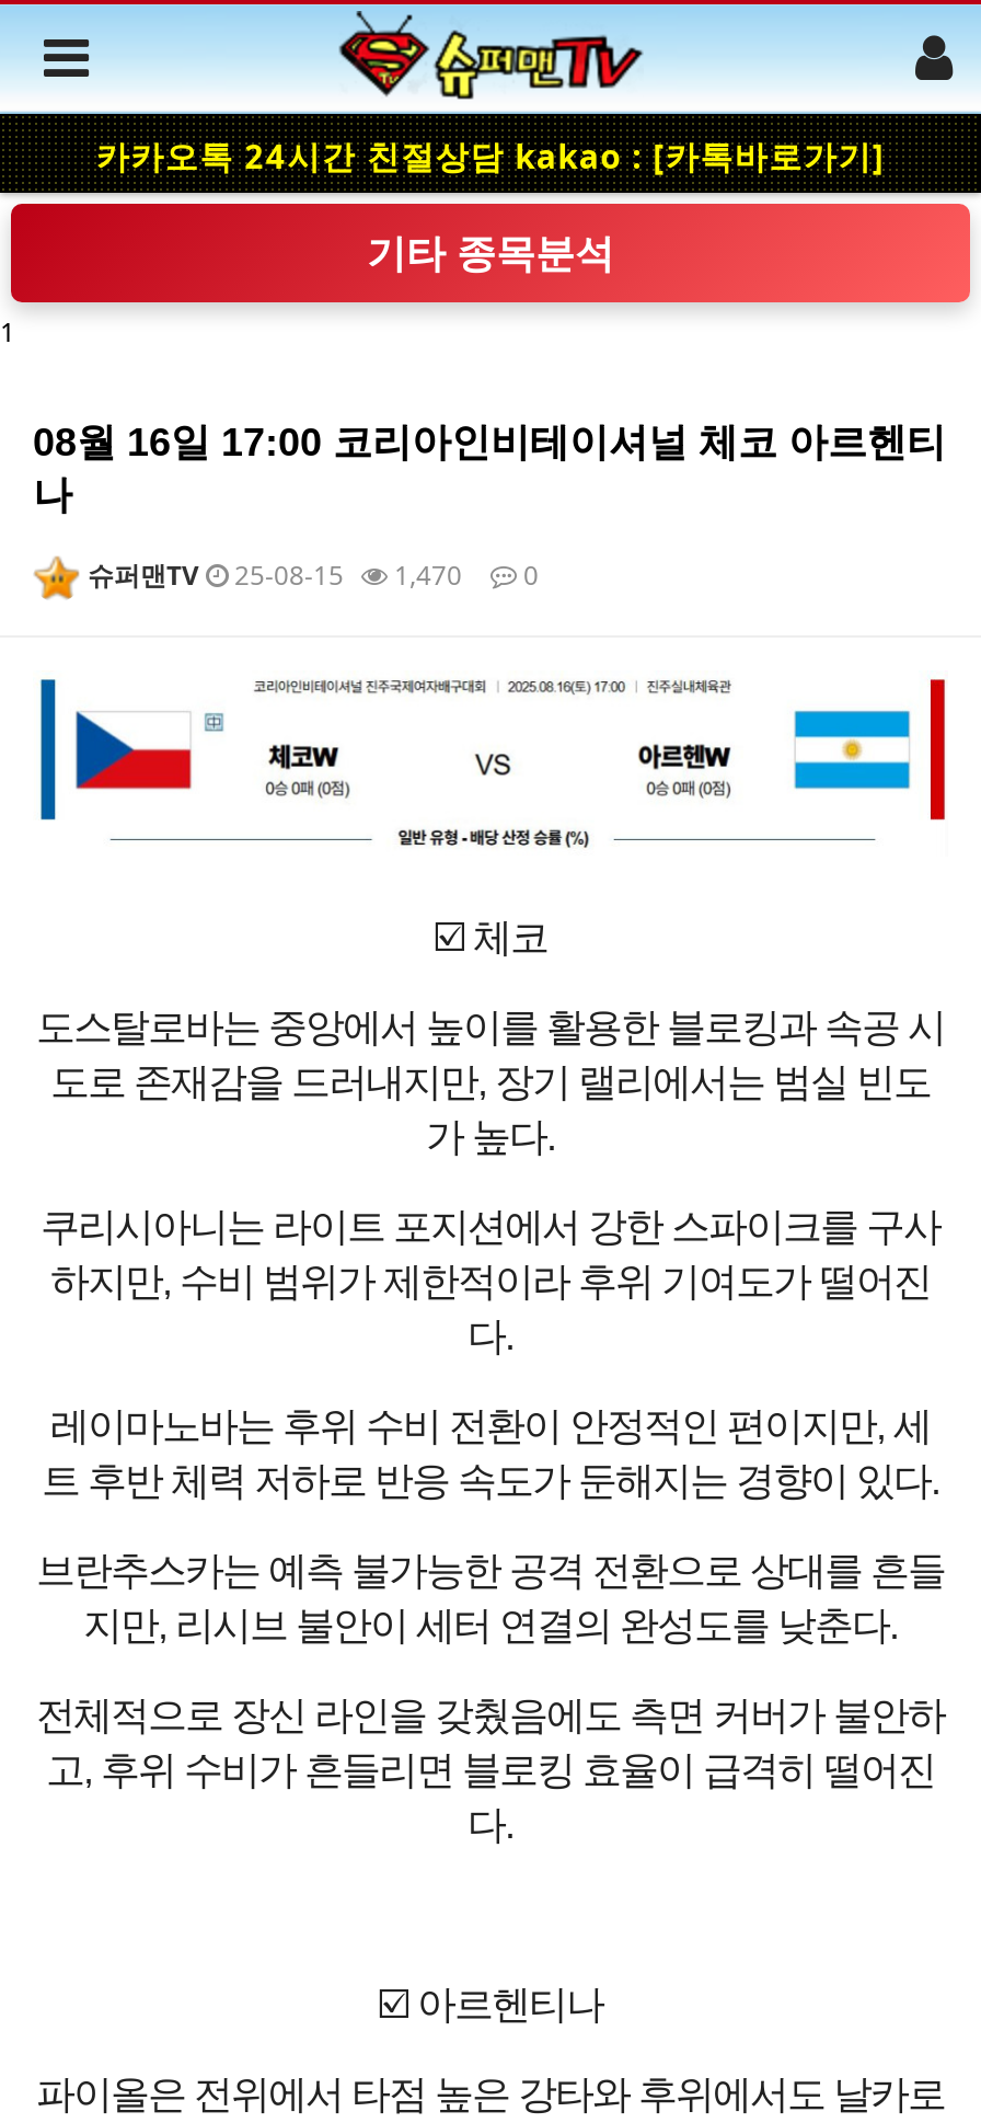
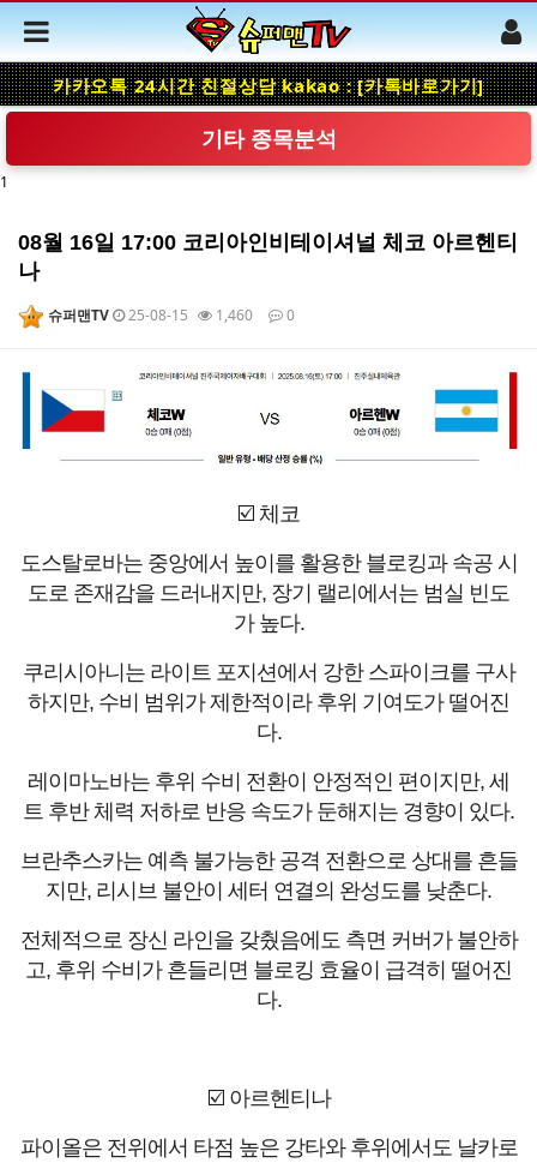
- 1,470
+ 1,460
